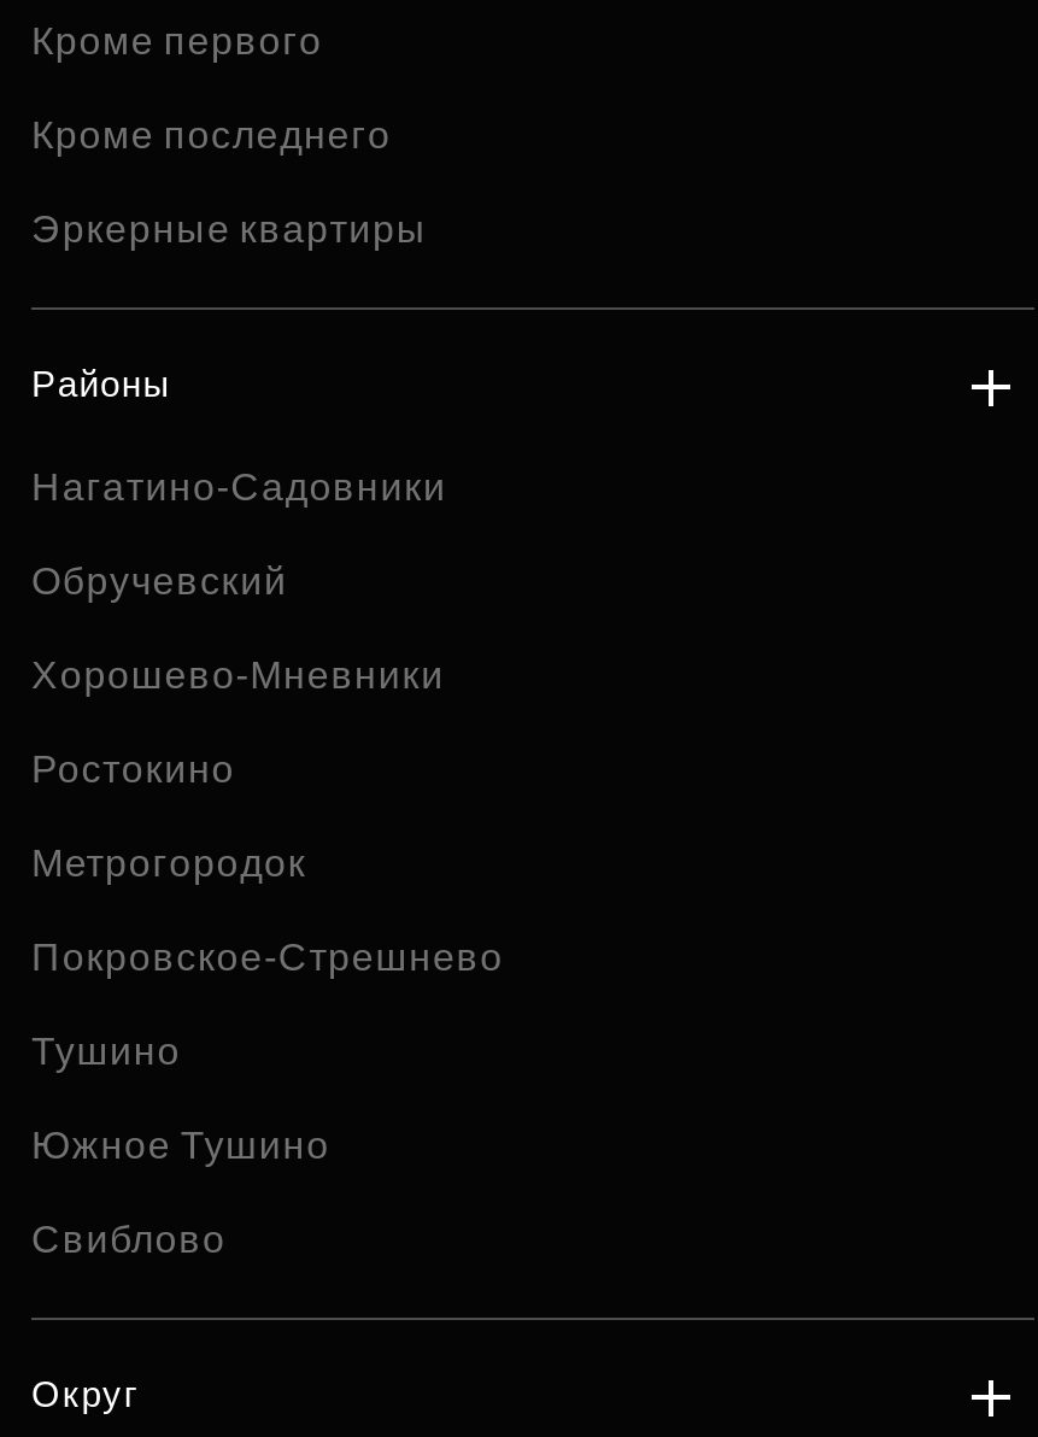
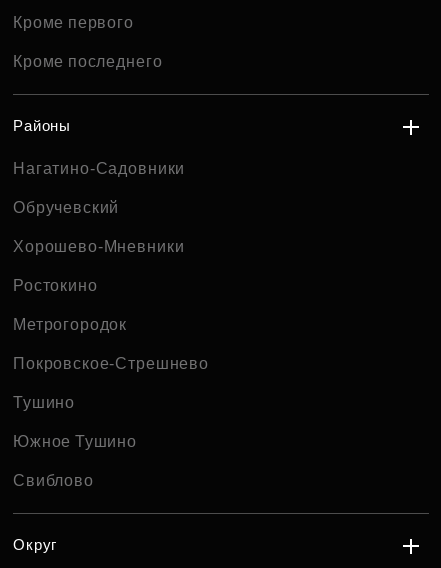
- Эркерные квартиры
